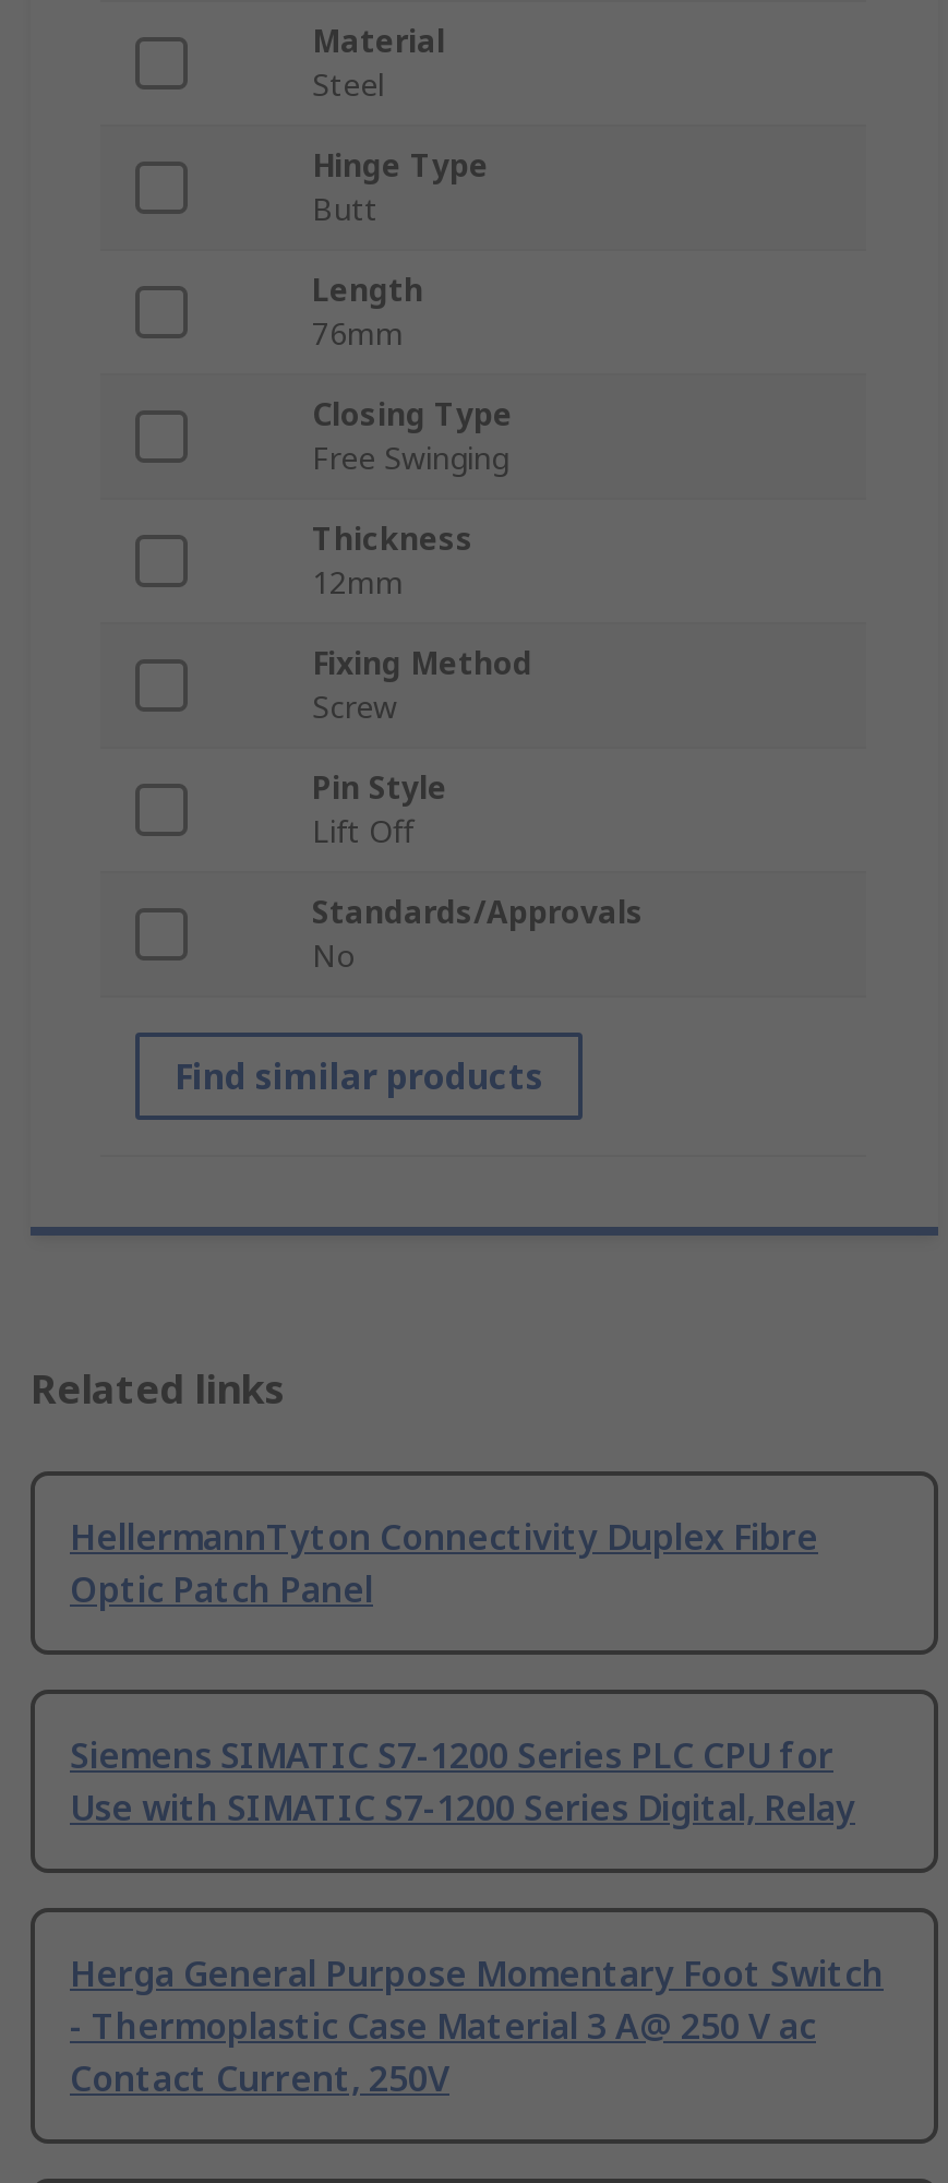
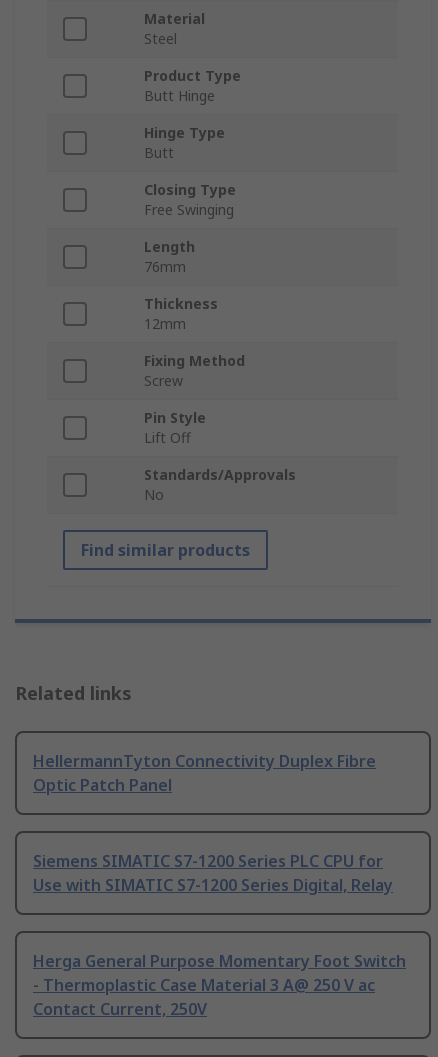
+ Product Type
+ Butt Hinge

- Length
- 76mm

+ Length
+ 76mm
